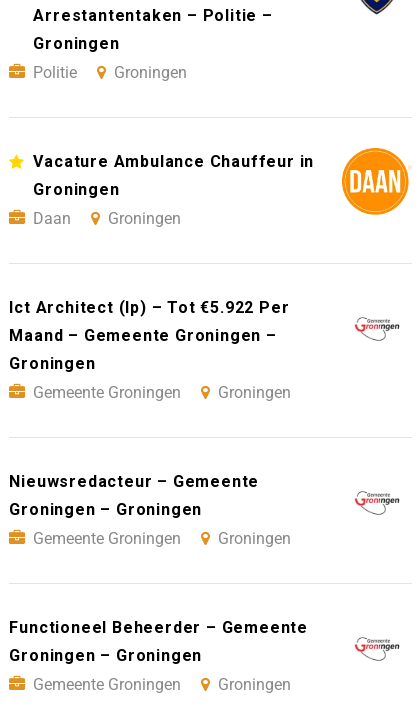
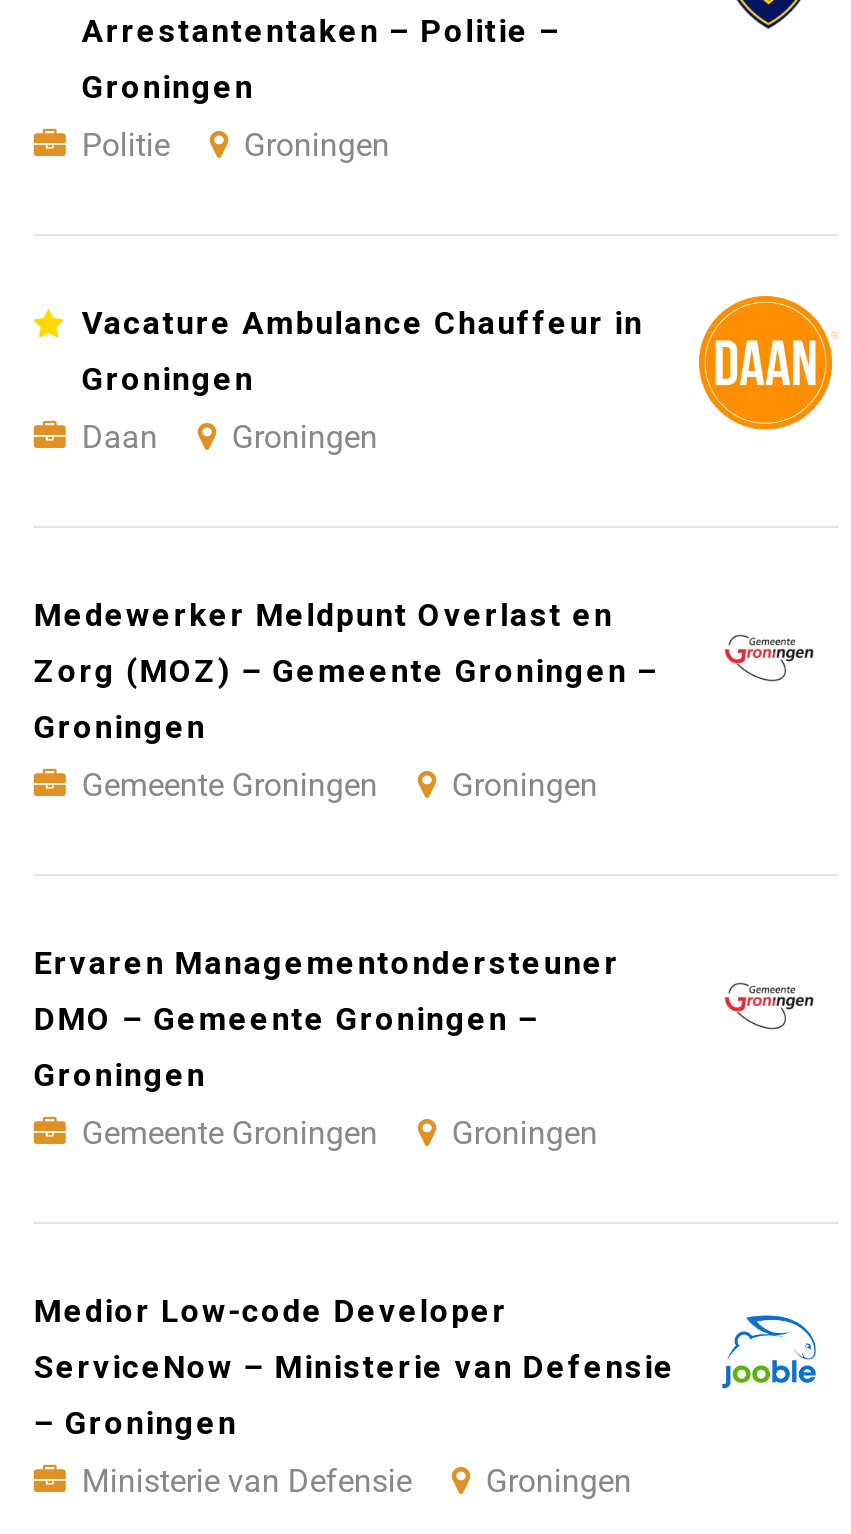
- Ict Architect (Ip) – Tot €5.922 Per
+ Medewerker Meldpunt Overlast en

- Maand – Gemeente Groningen –
+ Zorg (MOZ) – Gemeente Groningen –

- Nieuwsredacteur – Gemeente
- Groningen – Groningen
+ Ervaren Managementondersteuner
+ DMO – Gemeente Groningen –
+ Groningen

- Functioneel Beheerder – Gemeente
- Groningen – Groningen
- Gemeente Groningen
+ Medior Low-code Developer
+ ServiceNow – Ministerie van Defensie
+ – Groningen
+ Ministerie van Defensie

- [image]
+ [image]
